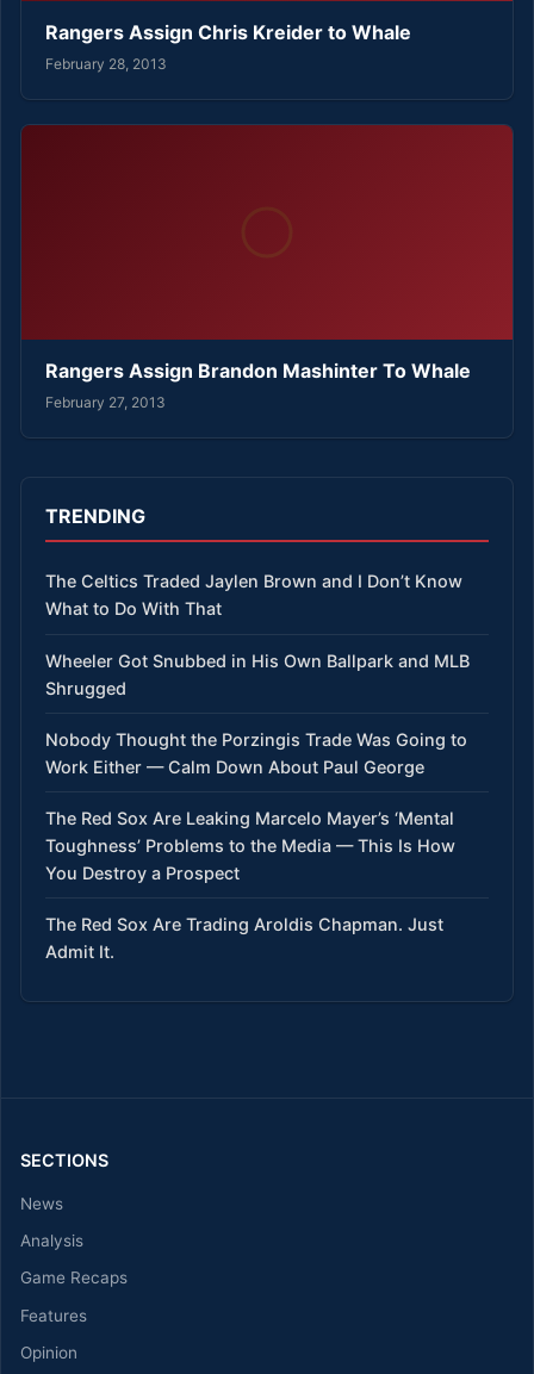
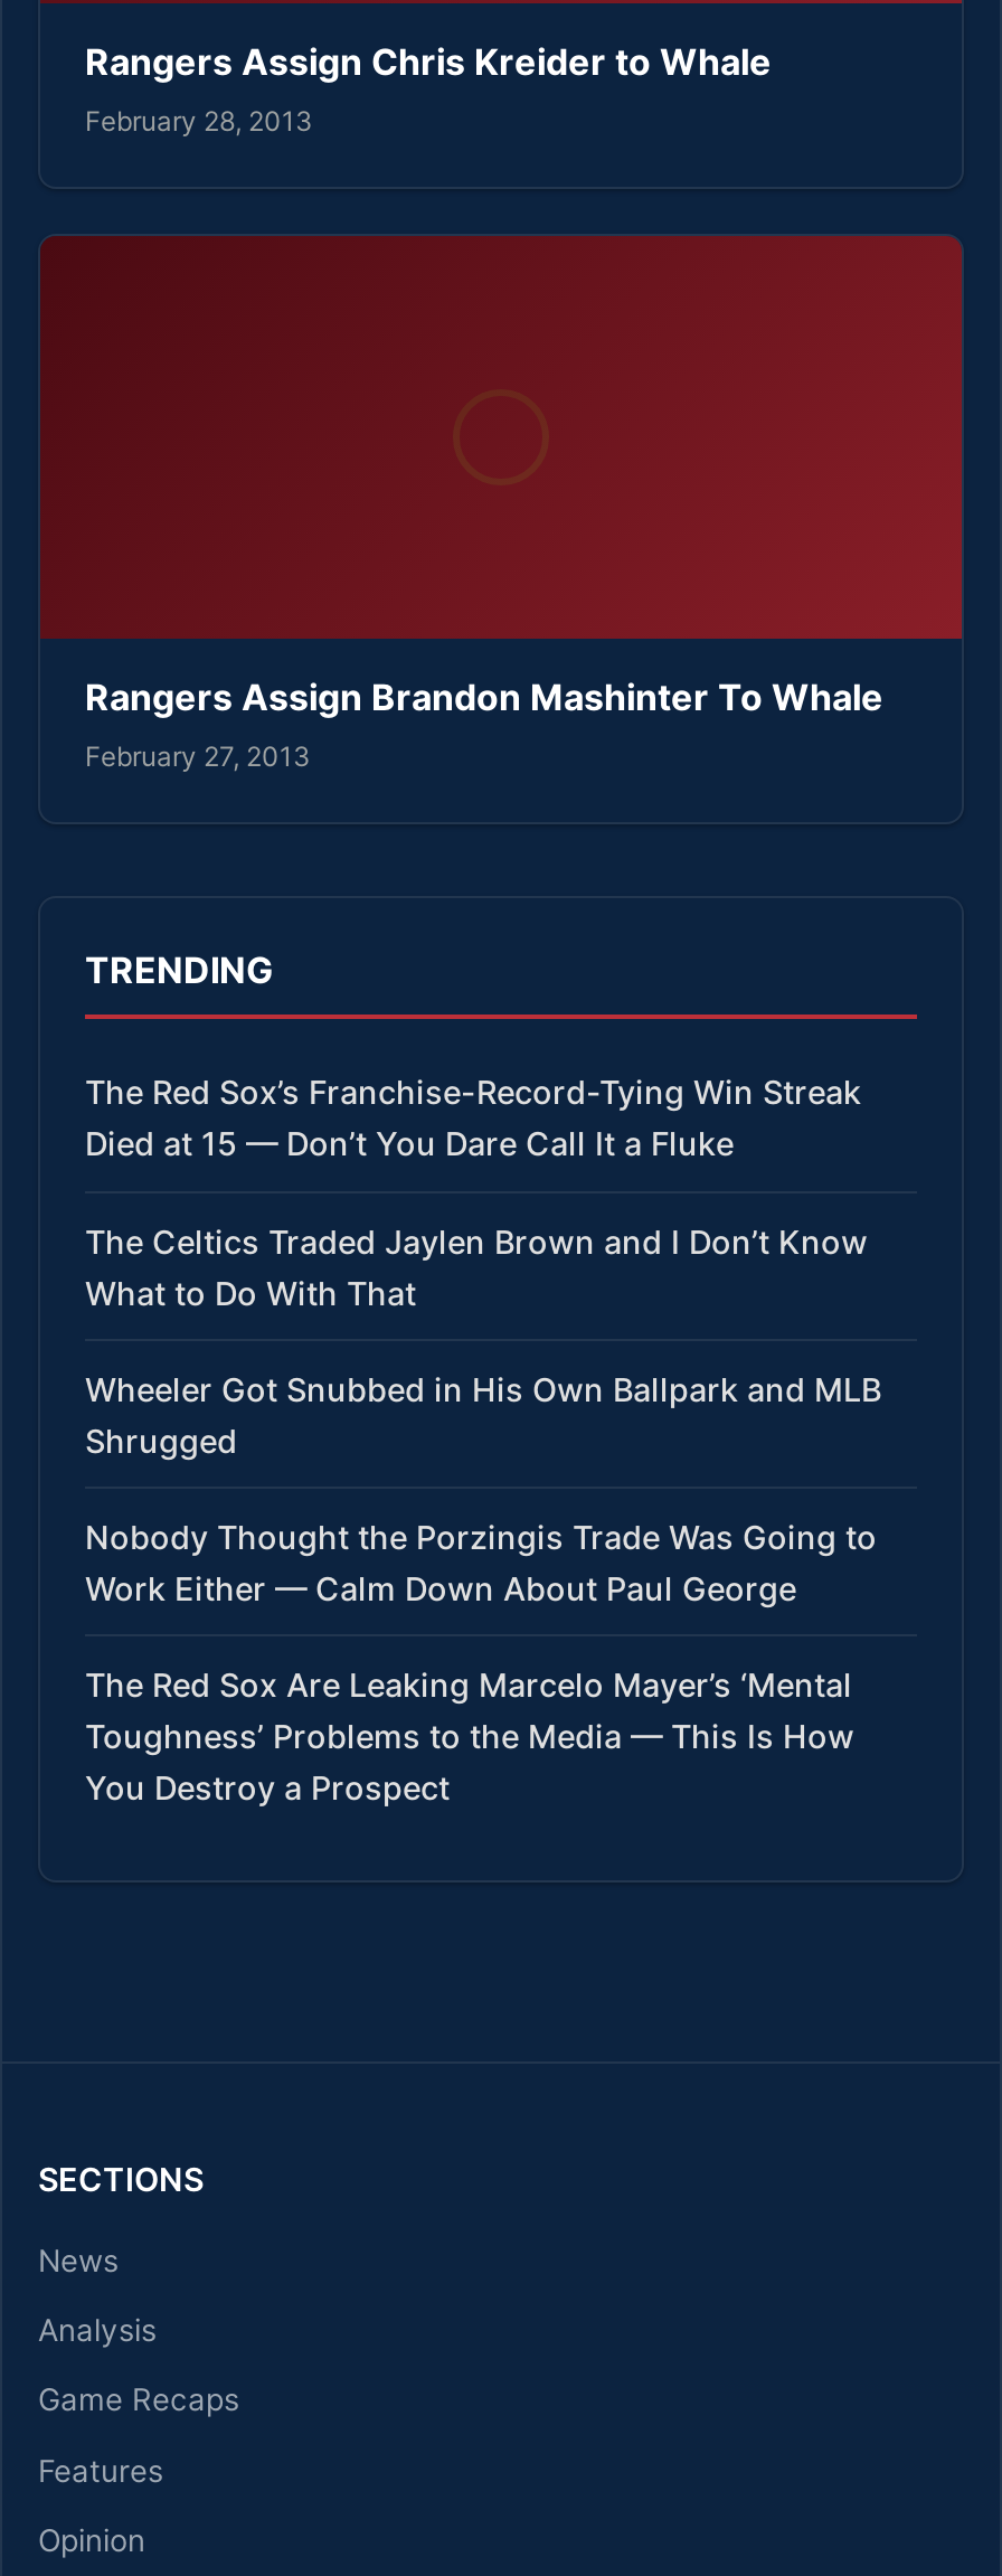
+ The Red Sox’s Franchise-Record-Tying Win Streak
+ Died at 15 — Don’t You Dare Call It a Fluke

moved down: The Celtics Traded Jaylen Brown and I Don’t Know | What to Do With That | Wheeler Got Snubbed in His Own Ballpark and MLB | ... | Toughness’ Problems to the Media — This Is How | You Destroy a Prospect

- The Red Sox Are Trading Aroldis Chapman. Just
- Admit It.
